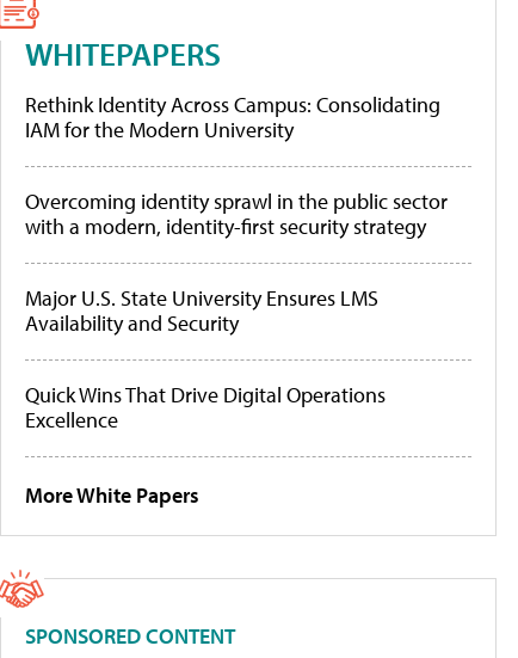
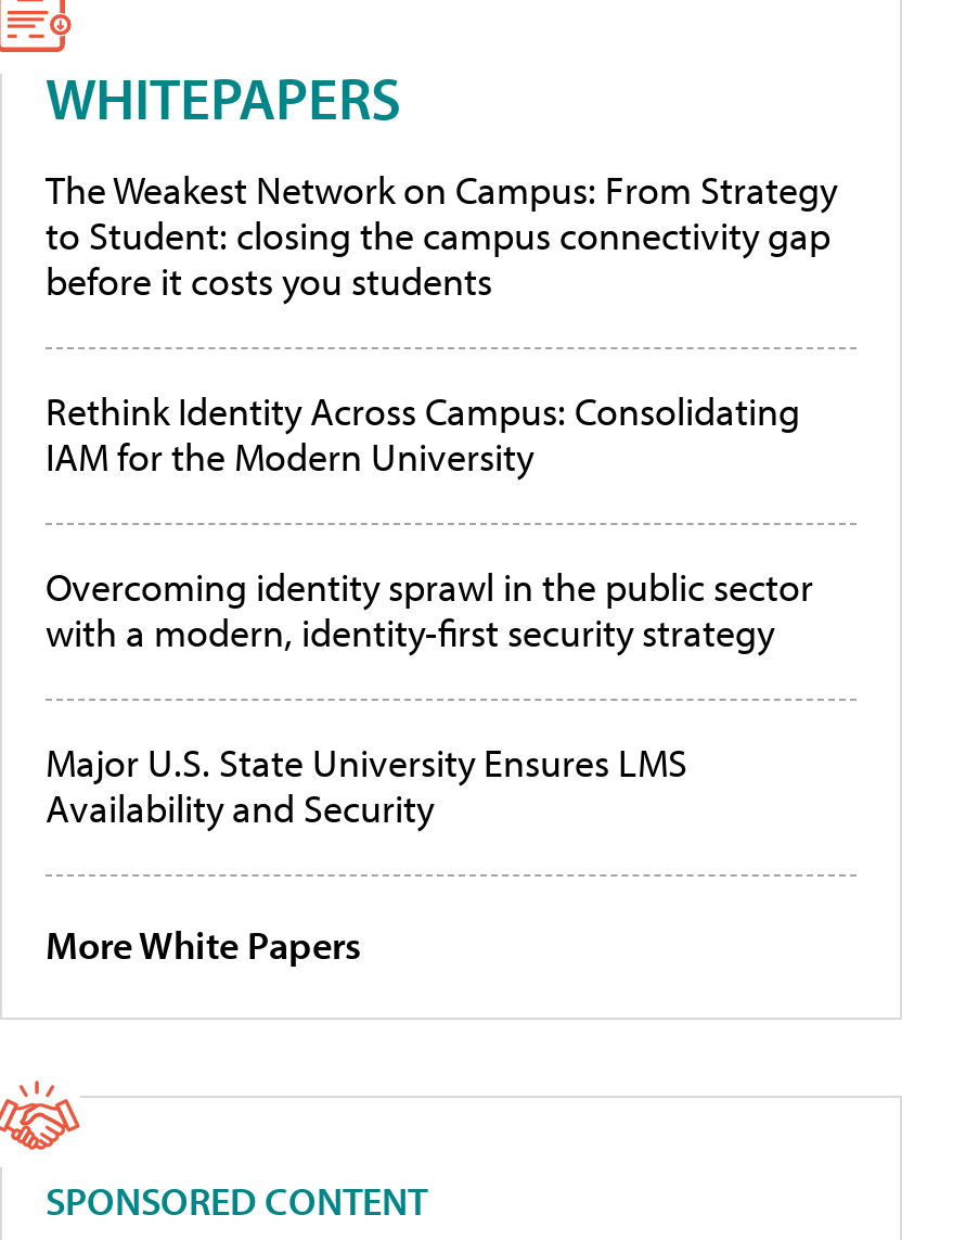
+ The Weakest Network on Campus: From Strategy
+ to Student: closing the campus connectivity gap
+ before it costs you students

moved down: Rethink Identity Across Campus: Consolidating | IAM for the Modern University | Overcoming identity sprawl in the public sector | with a modern, identity-first security strategy | Major U.S. State University Ensures LMS | Availability and Security

- Quick Wins That Drive Digital Operations
- Excellence
